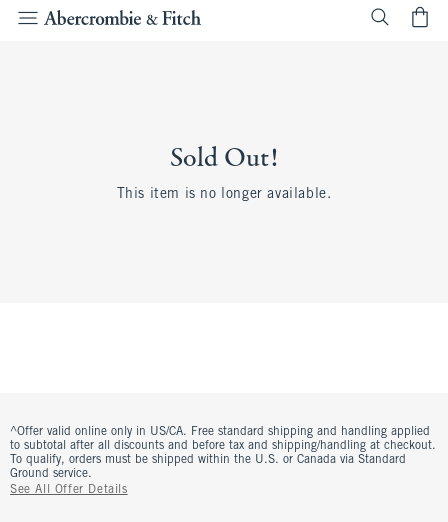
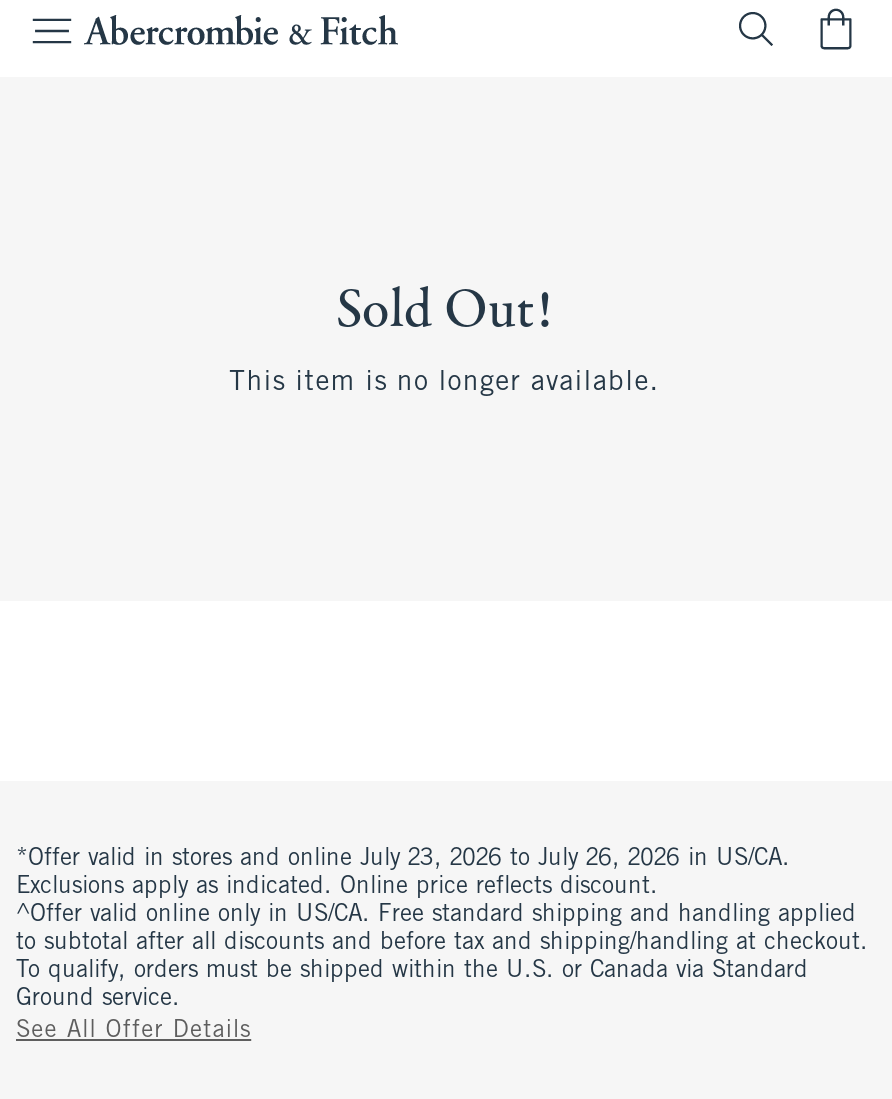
+ *Offer valid in stores and online July 23, 2026 to July 26, 2026 in US/CA.
+ Exclusions apply as indicated. Online price reflects discount.
